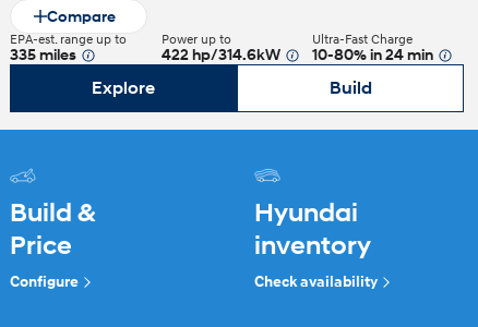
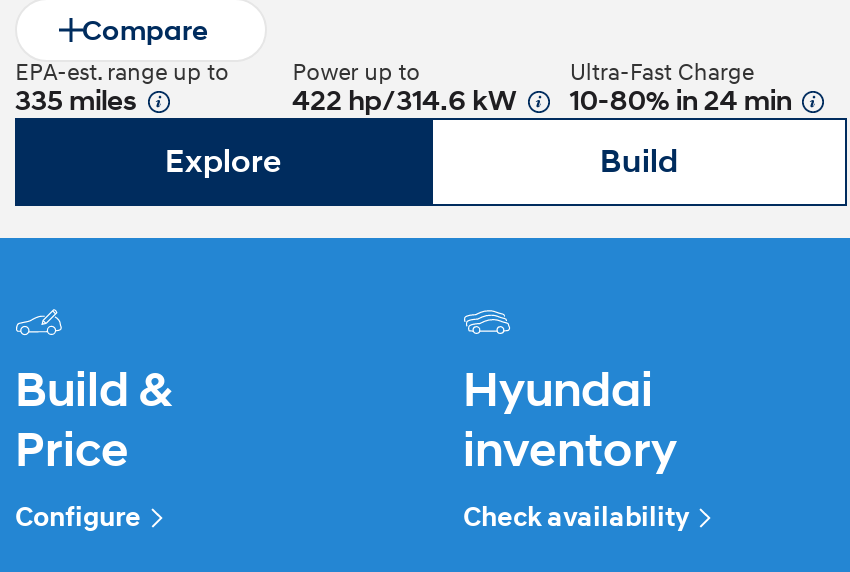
- 422 hp/314.6kW 10-80% in 24 min
+ 422 hp/314.6 kW 10-80% in 24 min
